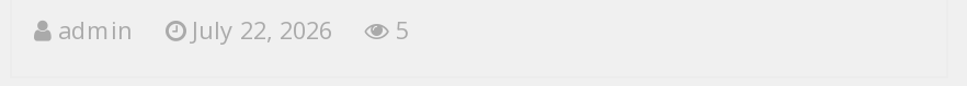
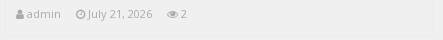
- July 22, 2026
+ July 21, 2026

- 5
+ 2
